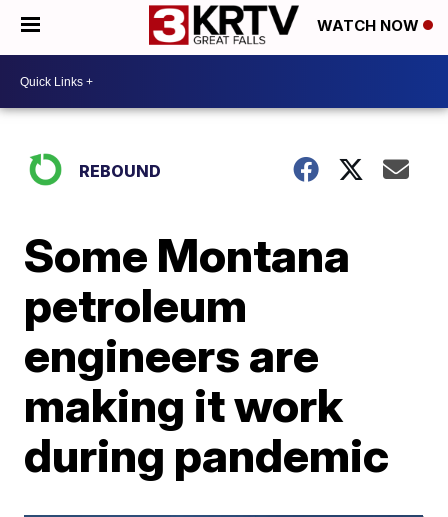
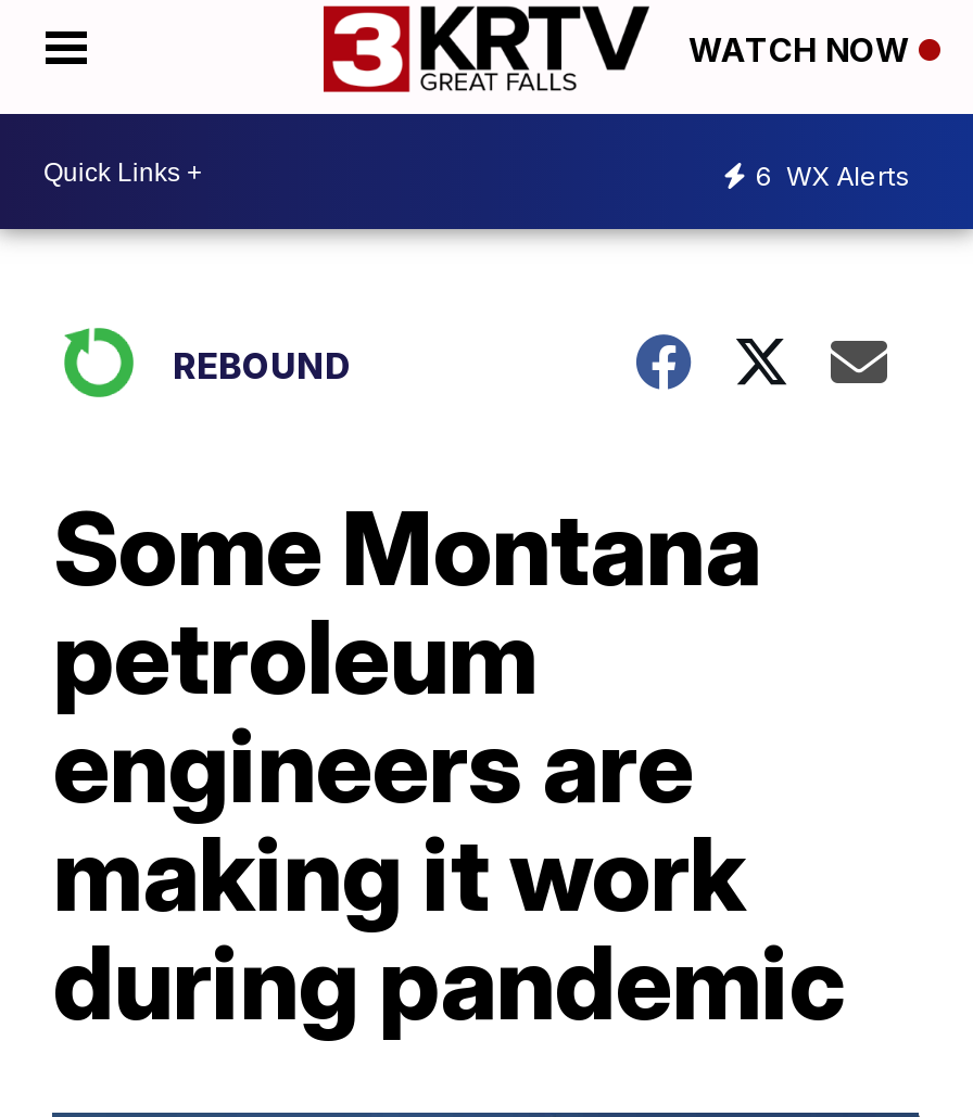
+ 6 WX Alerts
